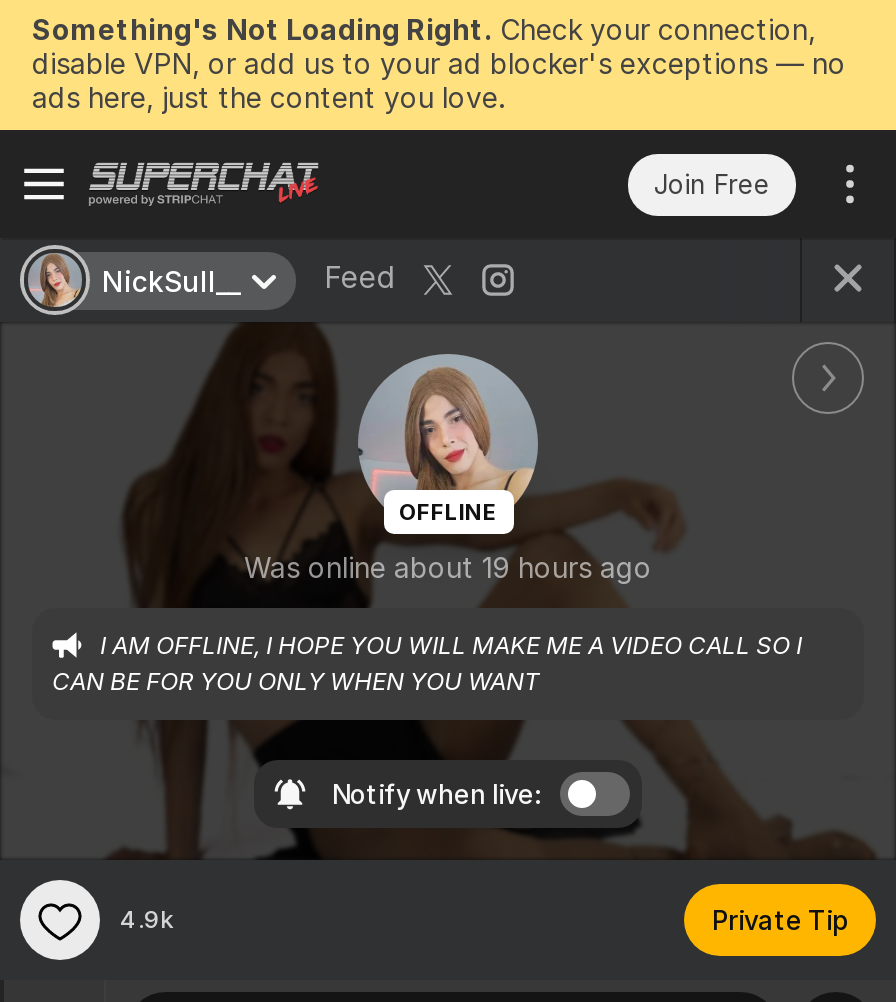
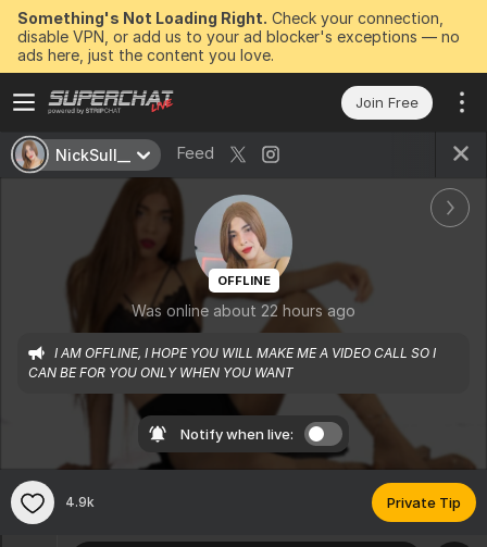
- Was online about 19 hours ago
+ Was online about 22 hours ago
